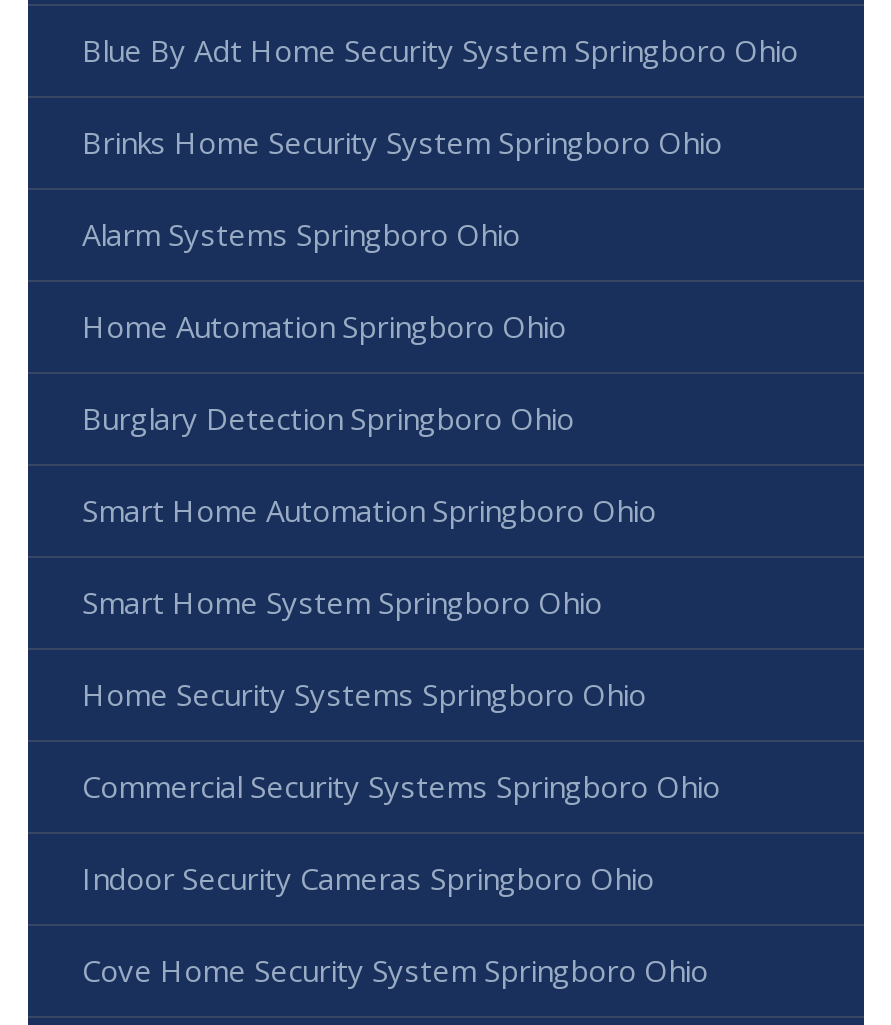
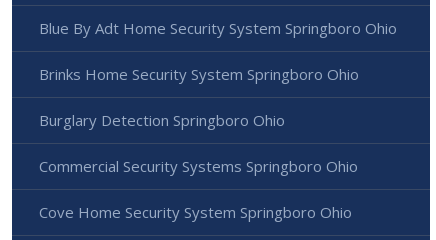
- Alarm Systems Springboro Ohio
- Home Automation Springboro Ohio

- Smart Home Automation Springboro Ohio
- Smart Home System Springboro Ohio
- Home Security Systems Springboro Ohio

- Indoor Security Cameras Springboro Ohio
